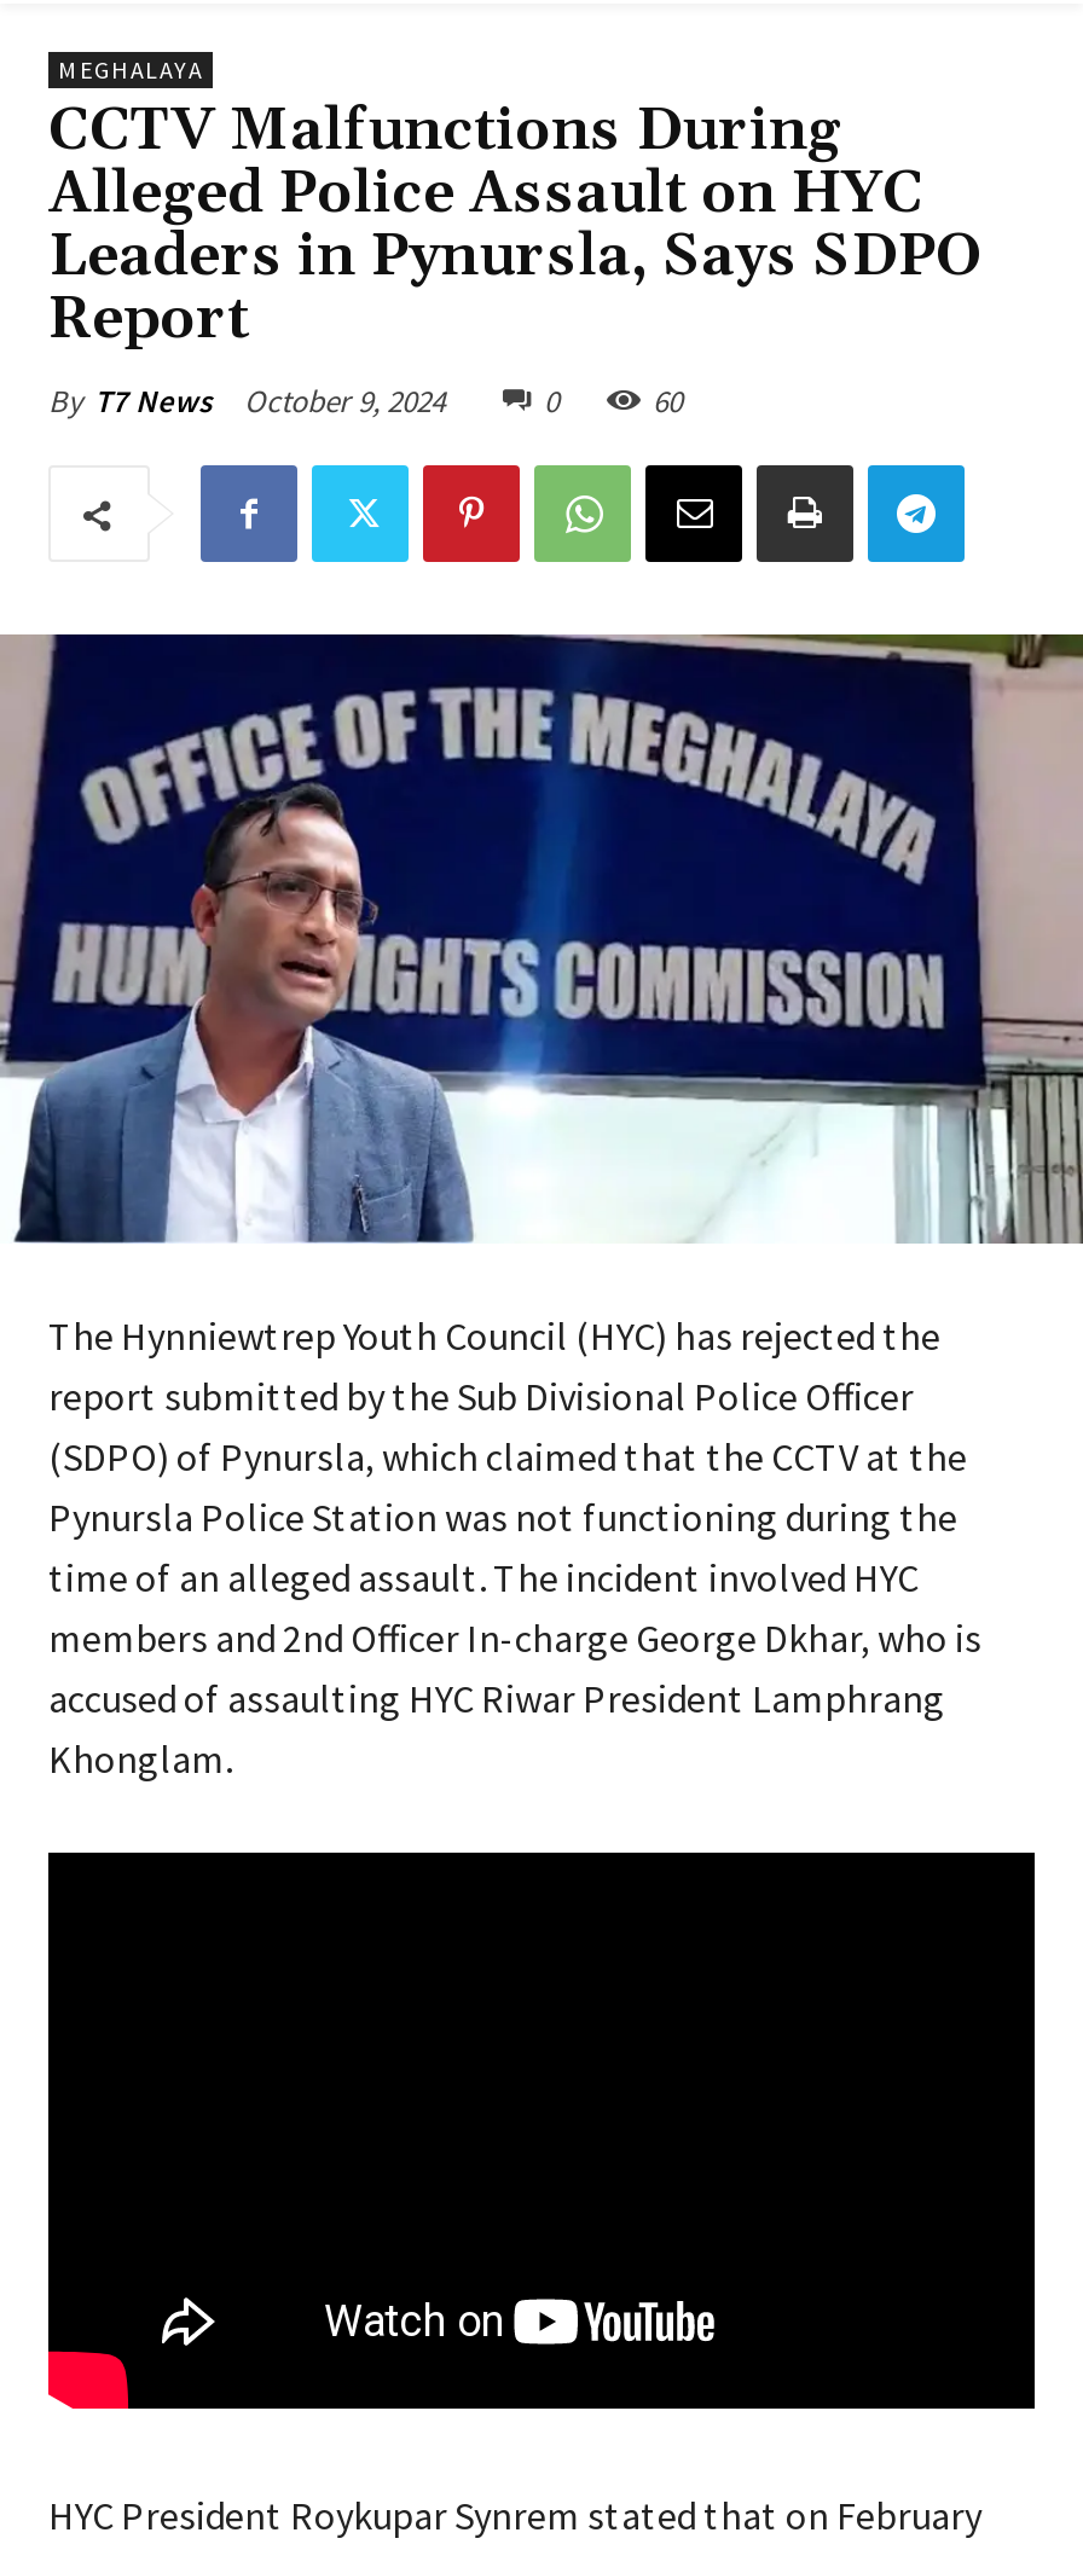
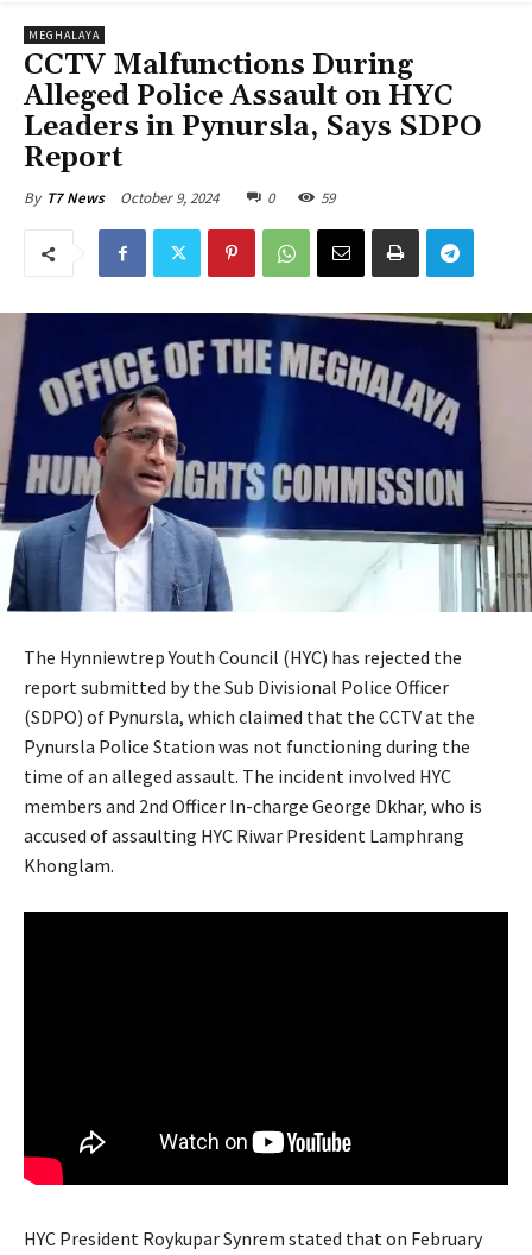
- 60
+ 59
